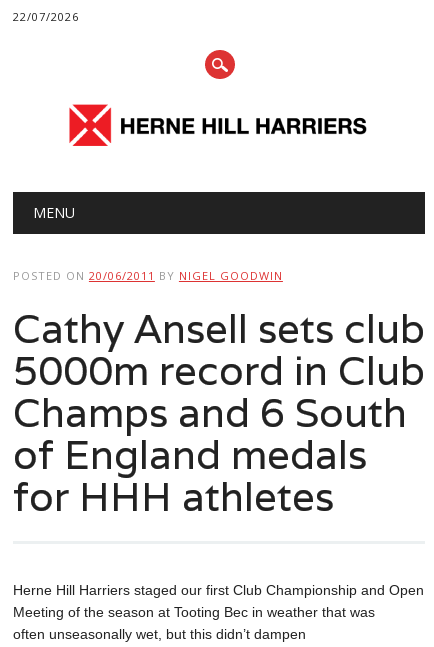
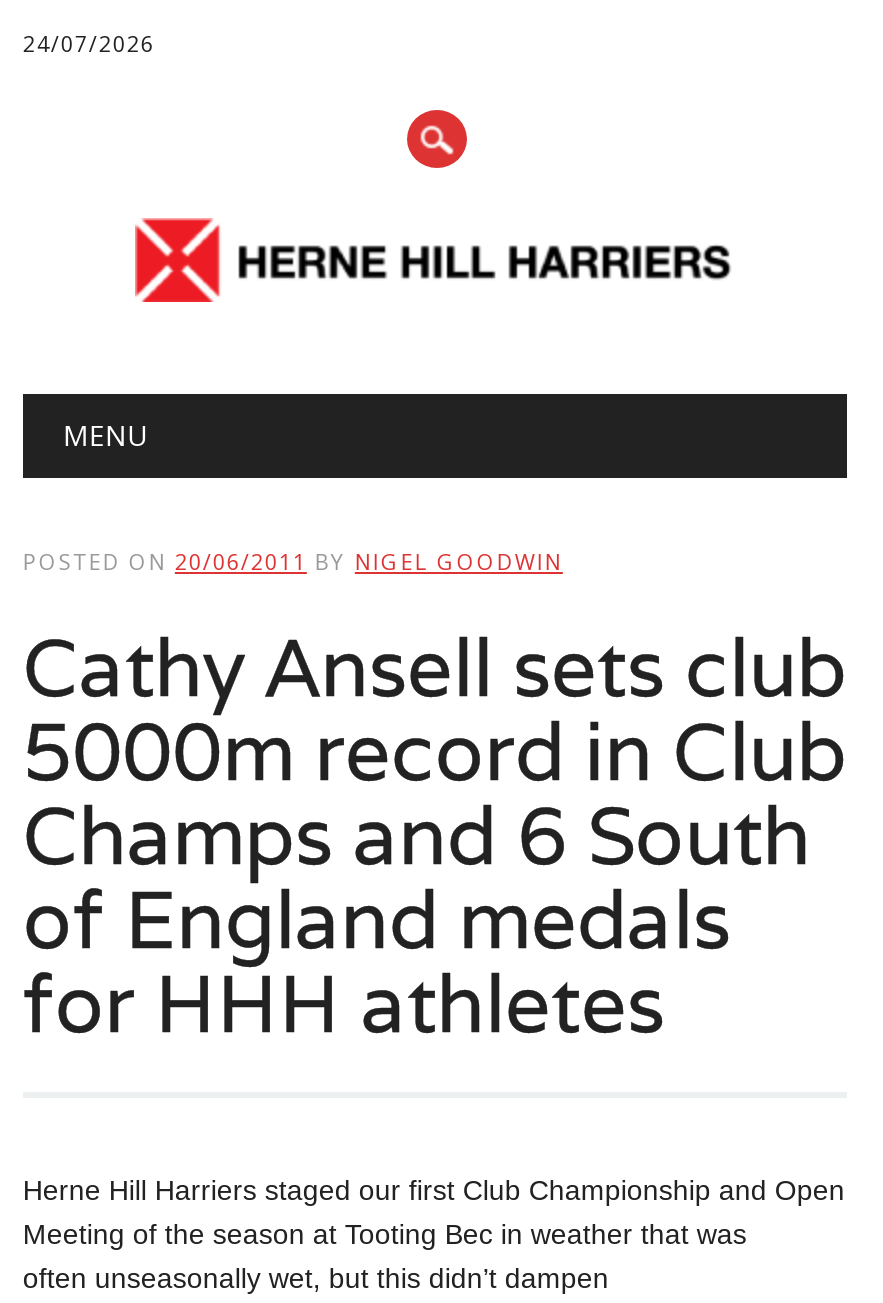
- 22/07/2026
+ 24/07/2026
